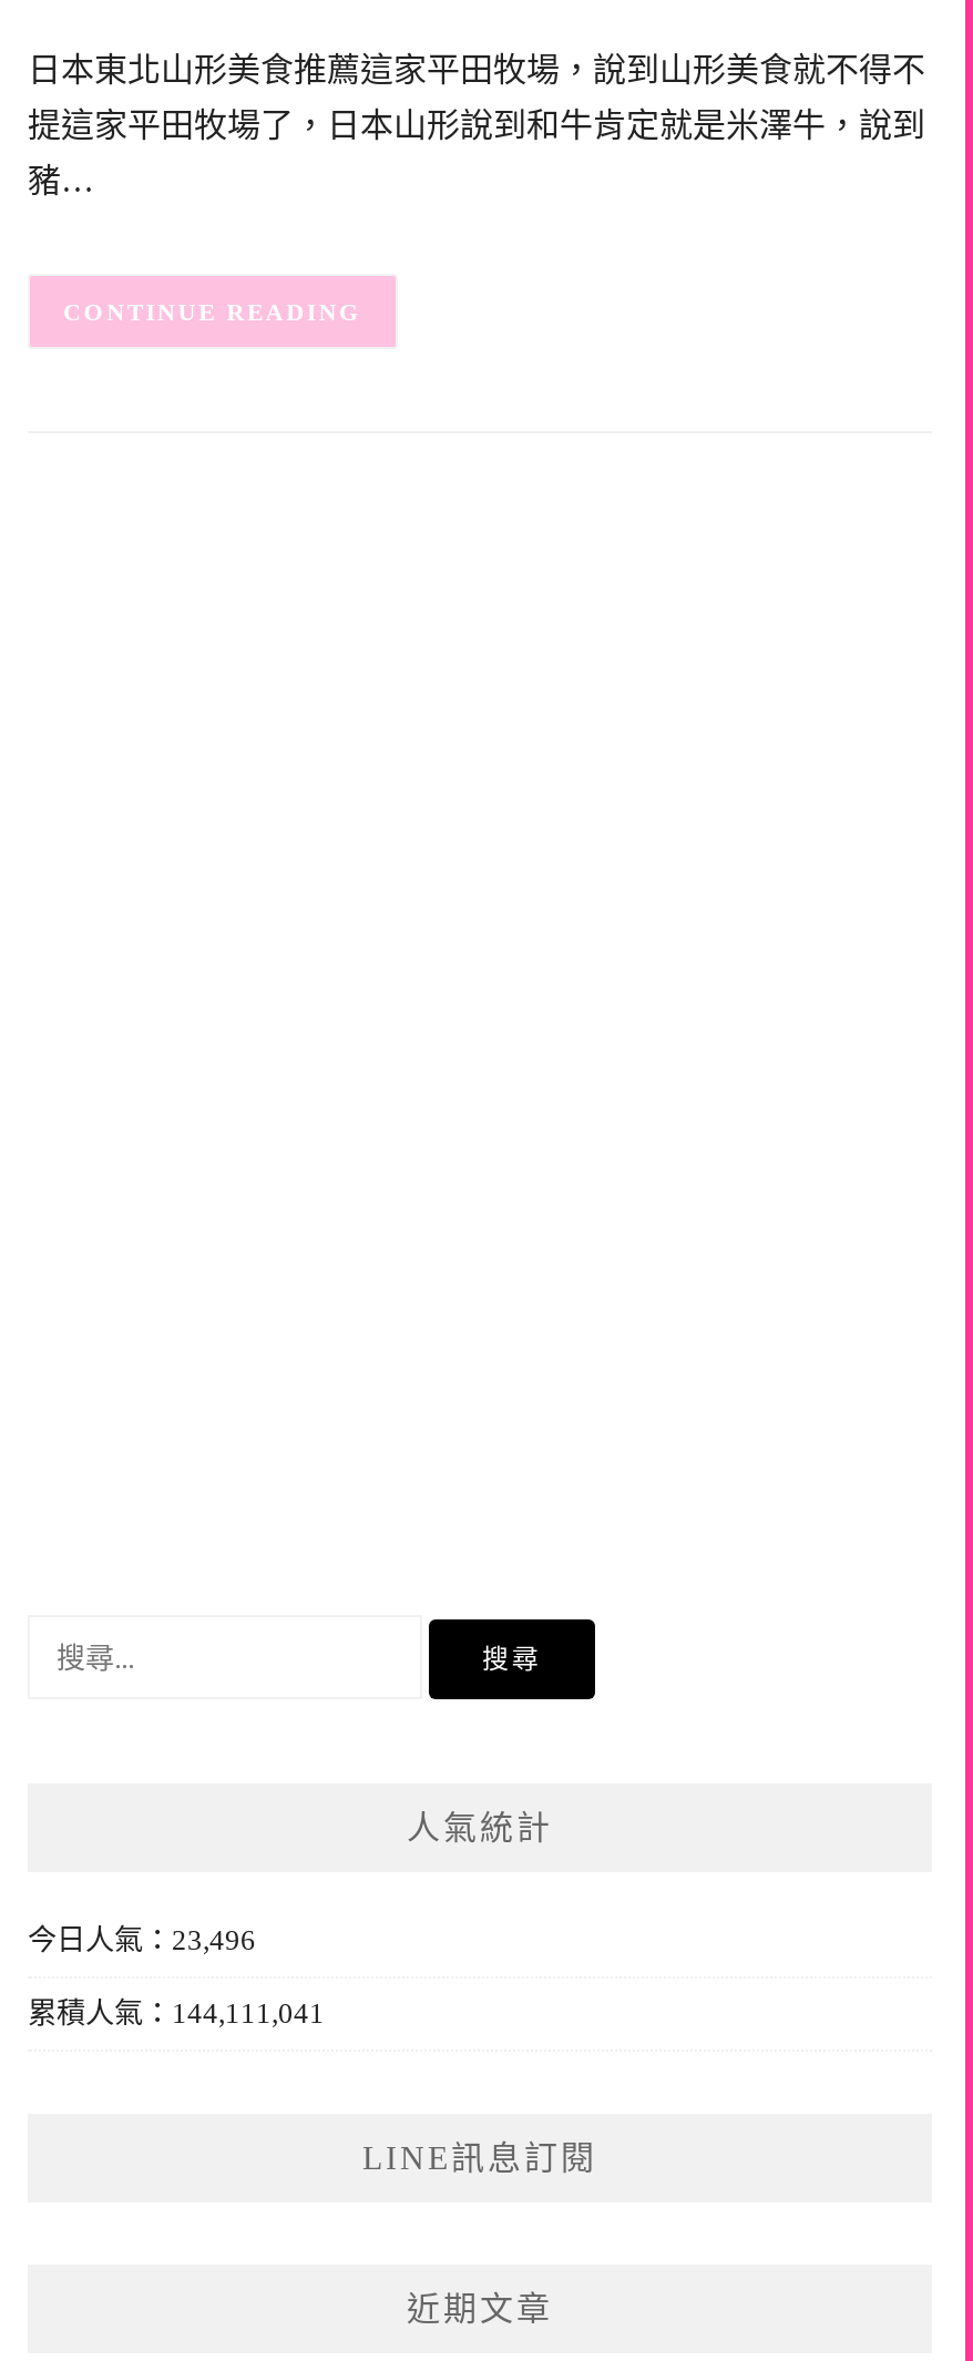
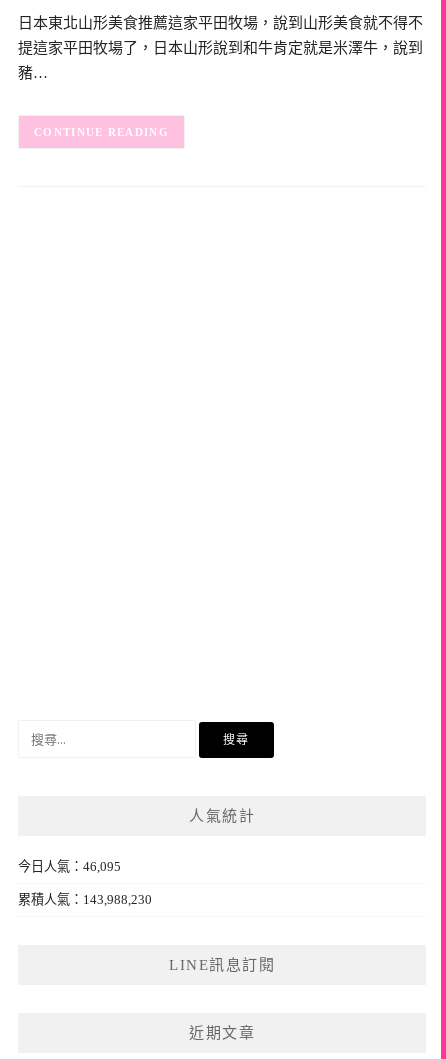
- 今日人氣：23,496
+ 今日人氣：46,095

- 累積人氣：144,111,041
+ 累積人氣：143,988,230
